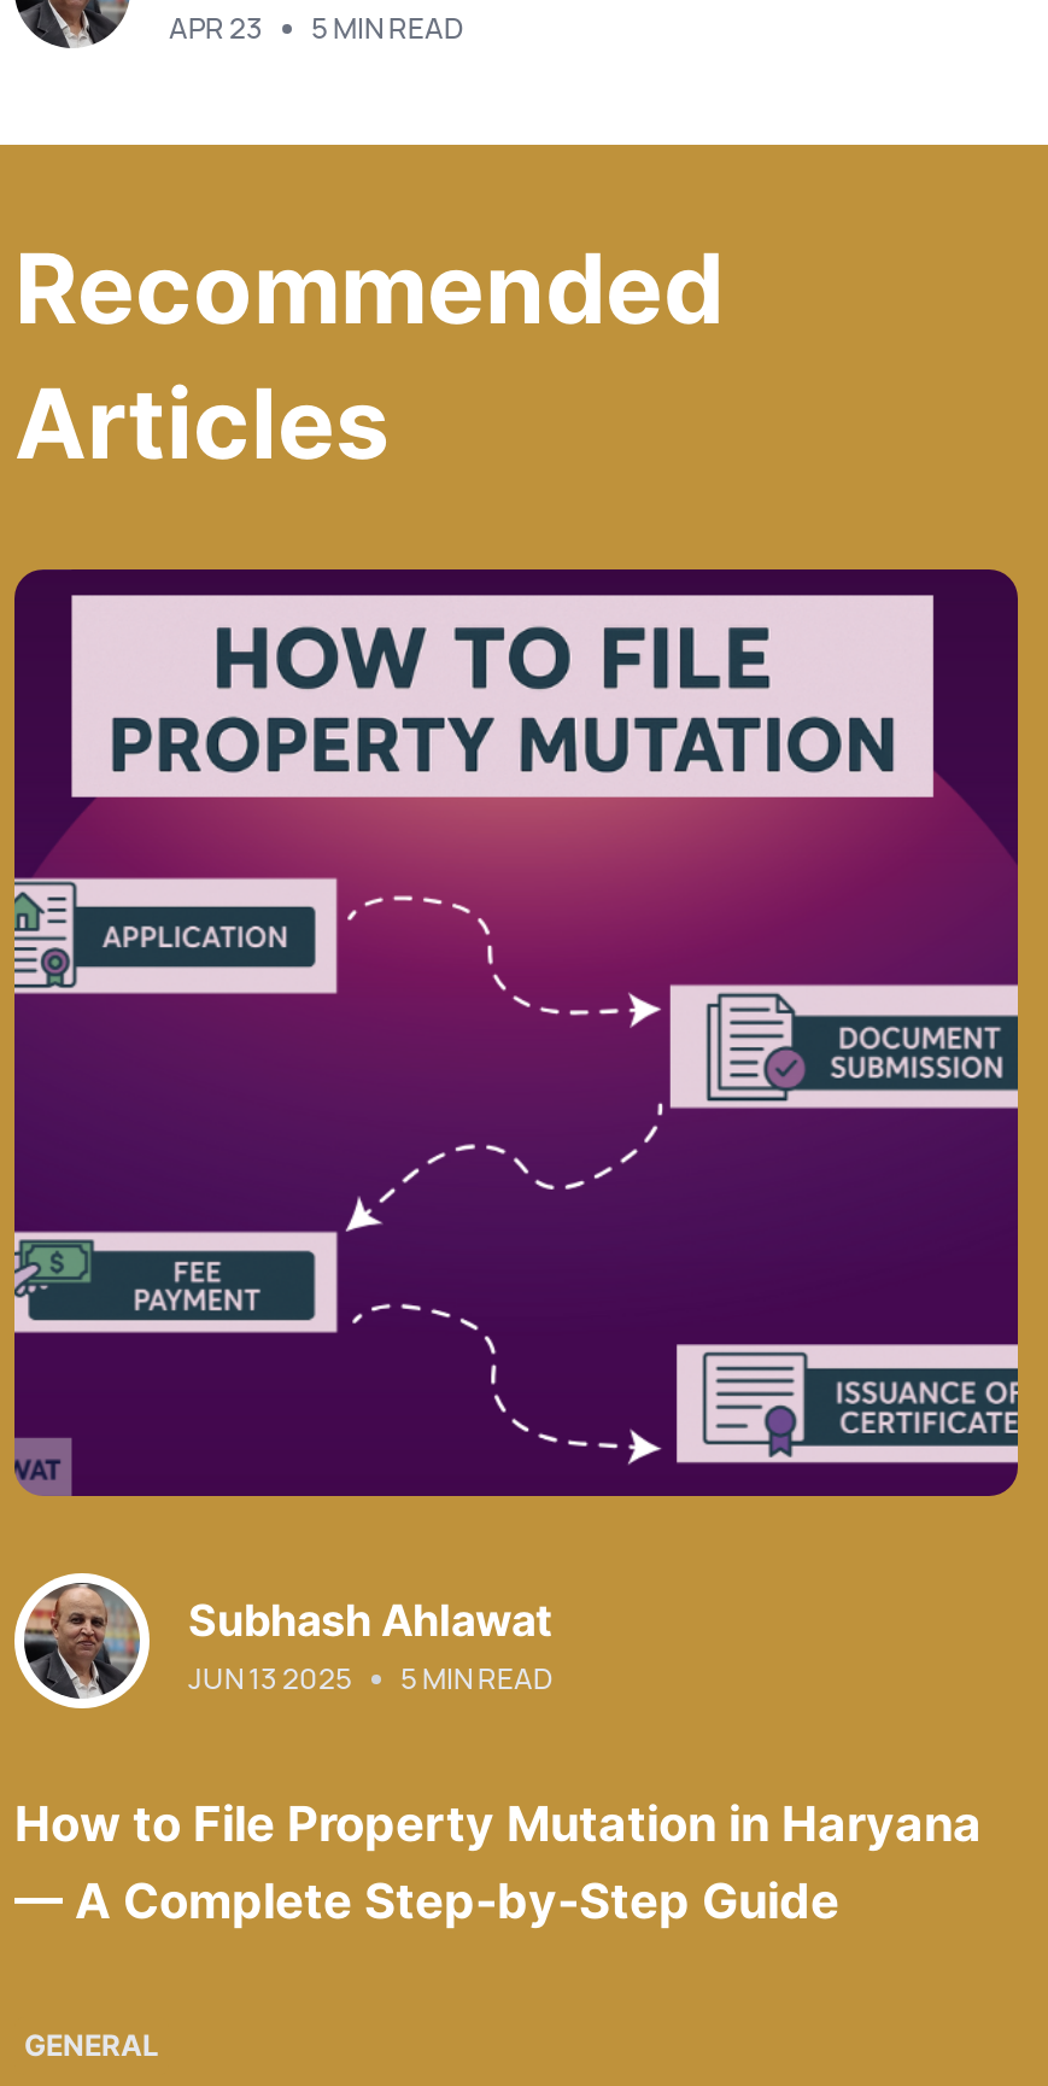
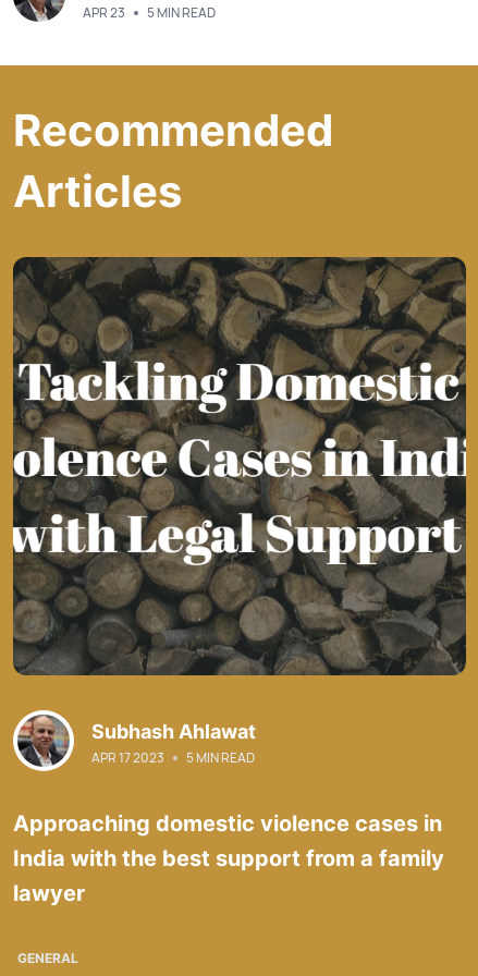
- [image]
+ [image]

- JUN 13 2025 5 MIN READ
+ APR 17 2023 5 MIN READ

- How to File Property Mutation in Haryana
- — A Complete Step-by-Step Guide
+ Approaching domestic violence cases in
+ India with the best support from a family
+ lawyer
